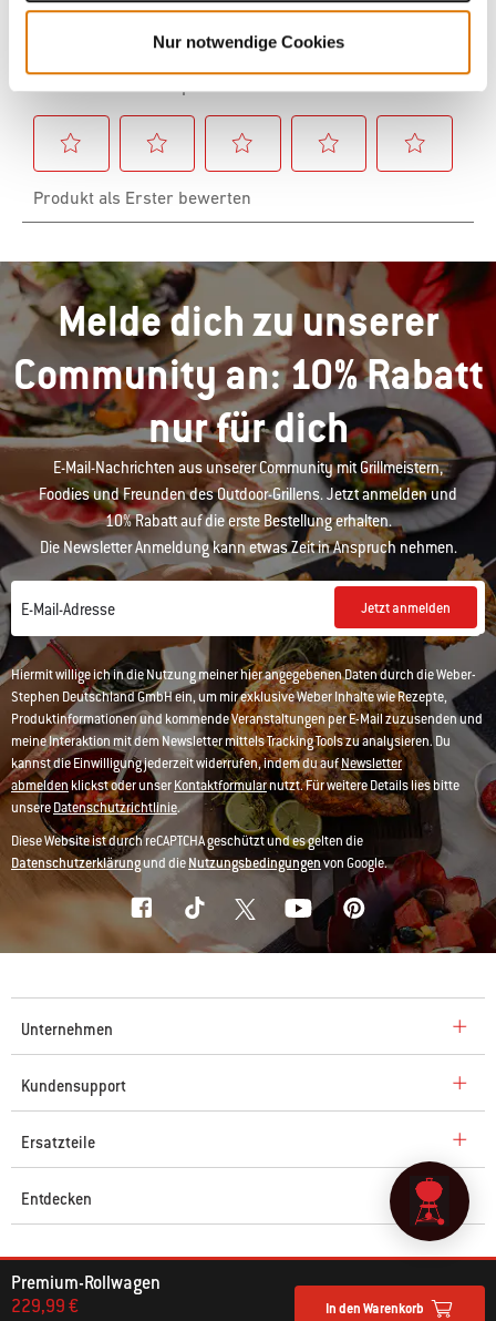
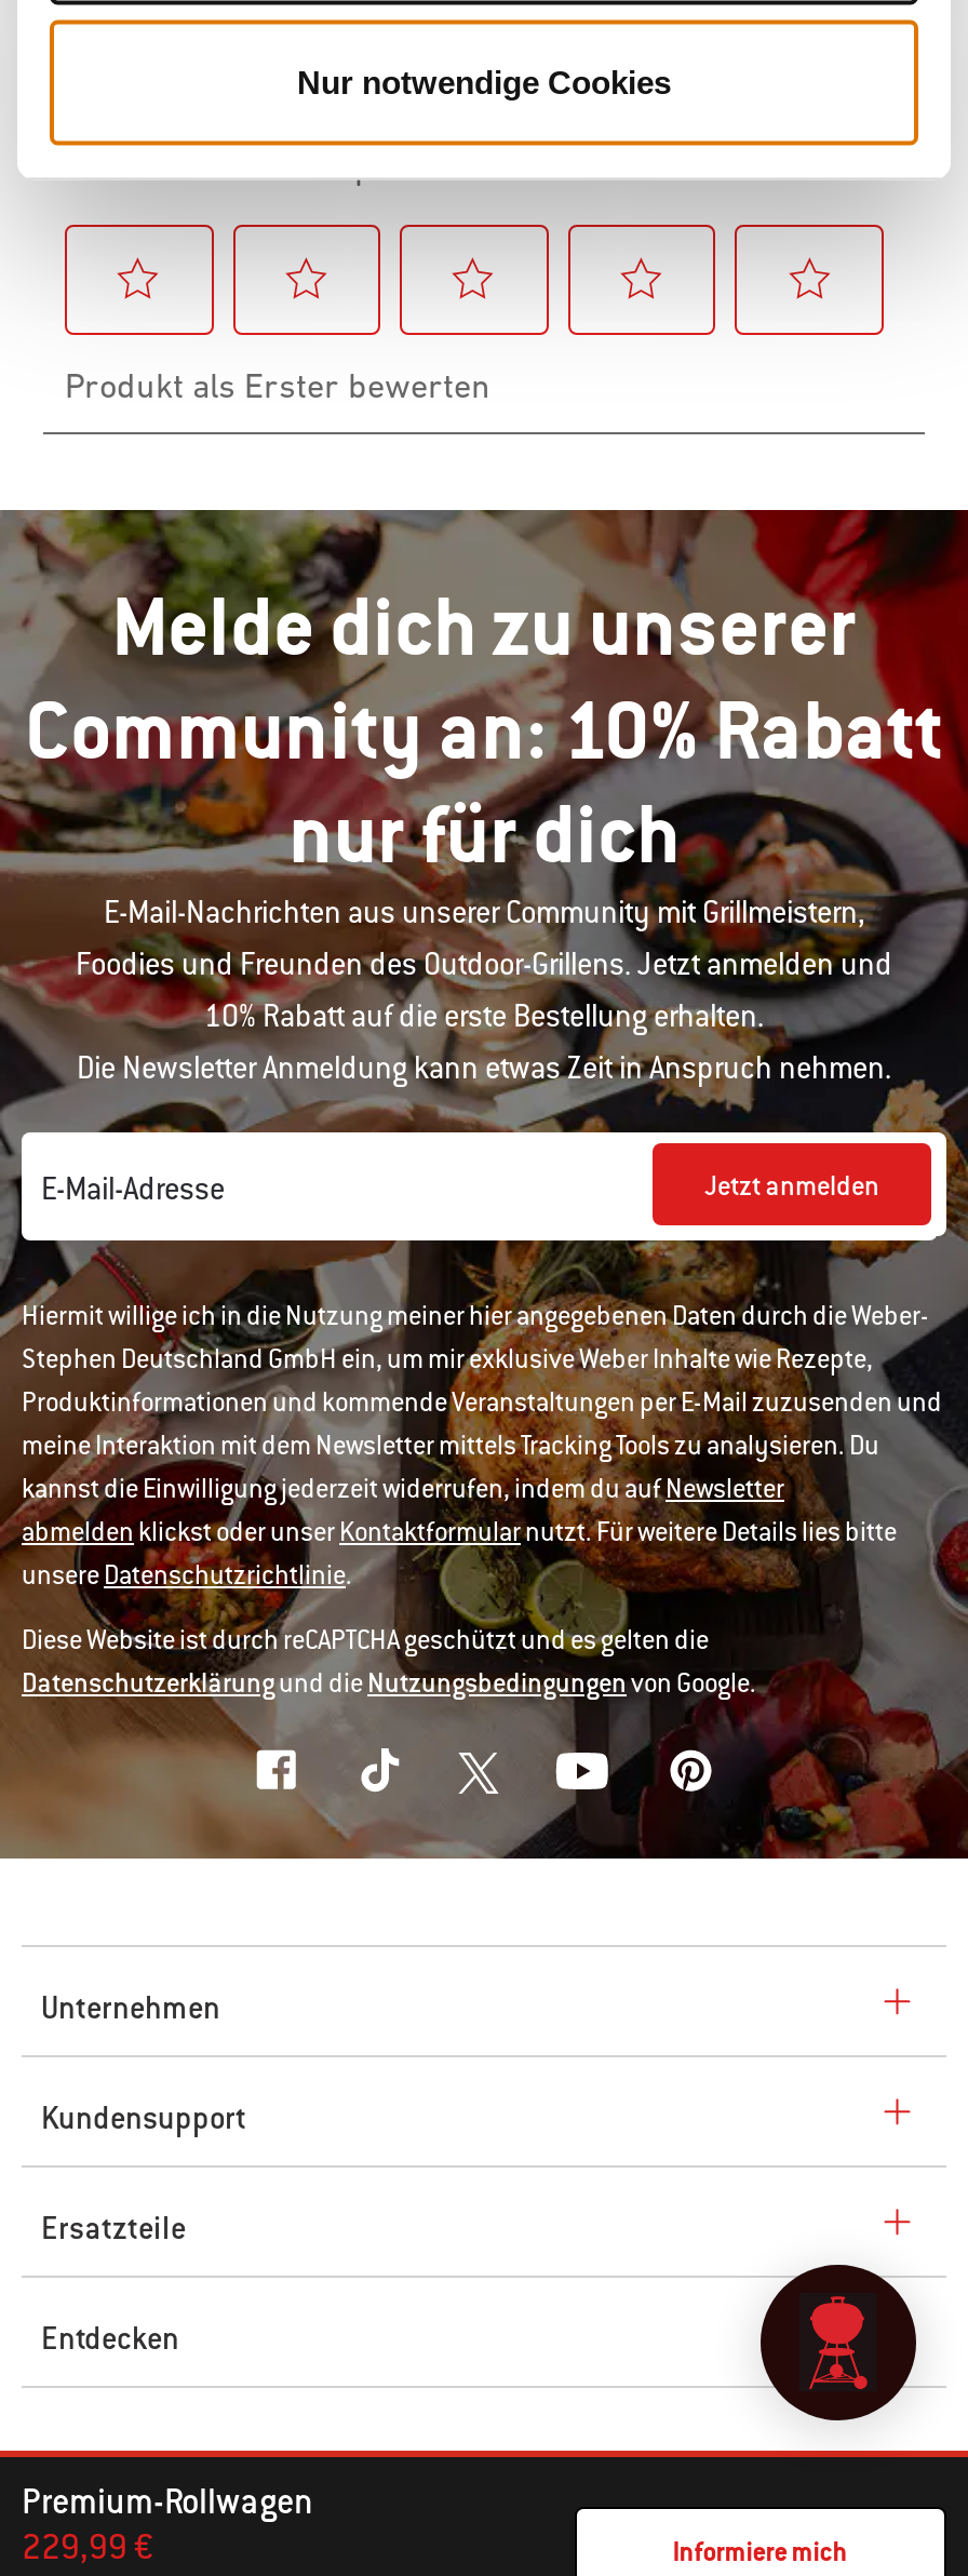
- In den Warenkorb
+ Informiere mich
